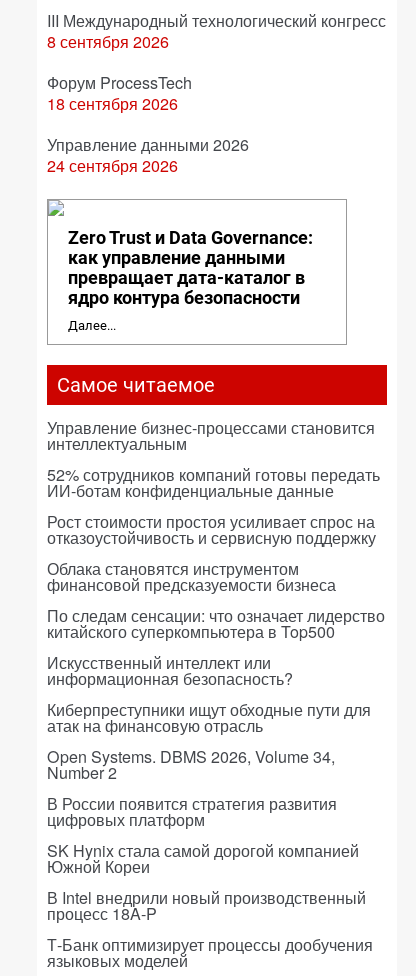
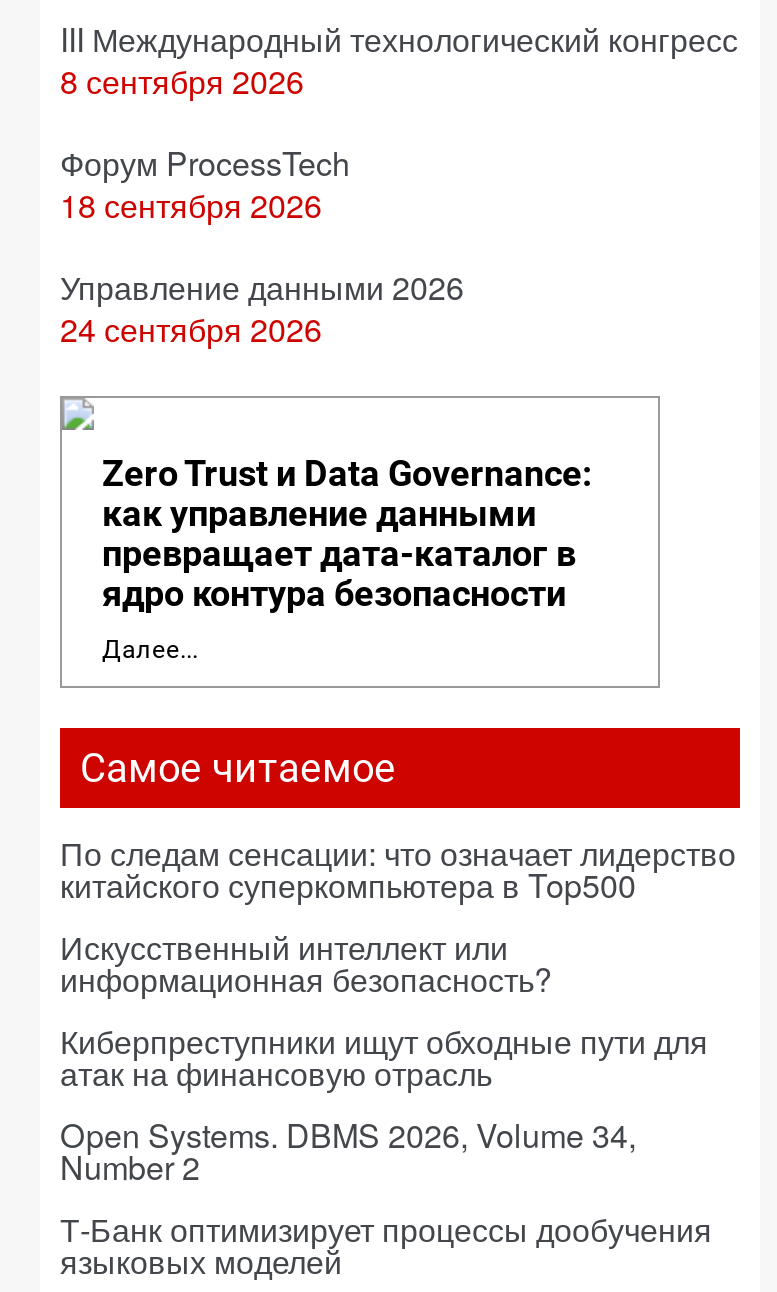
- Управление бизнес-процессами становится
- интеллектуальным
- 52% сотрудников компаний готовы передать
- ИИ-ботам конфиденциальные данные
- Рост стоимости простоя усиливает спрос на
- отказоустойчивость и сервисную поддержку
- Облака становятся инструментом
- финансовой предсказуемости бизнеса

- В России появится стратегия развития
- цифровых платформ
- SK Hynix стала самой дорогой компанией
- Южной Кореи
- В Intel внедрили новый производственный
- процесс 18A-P
